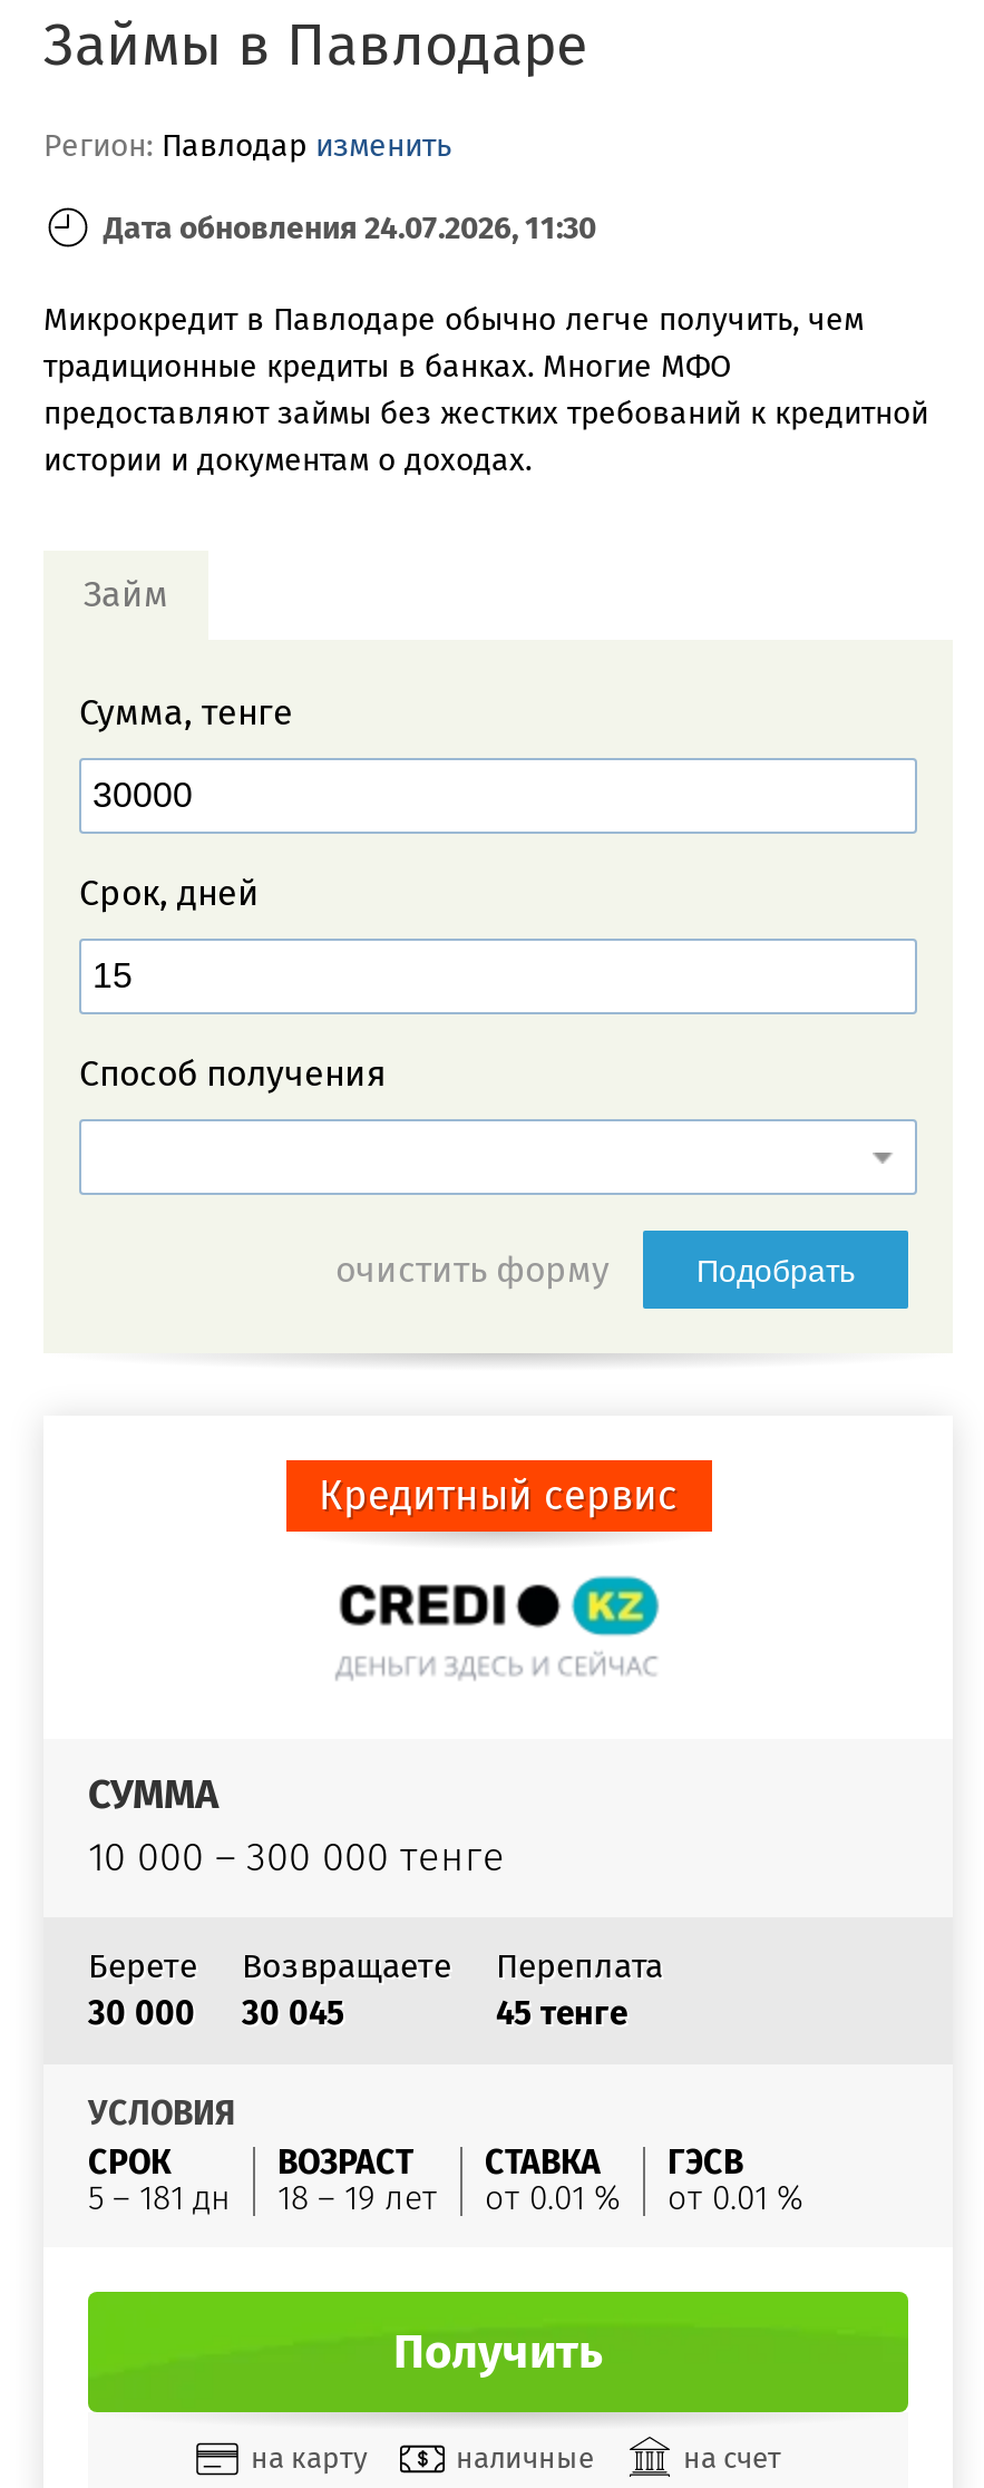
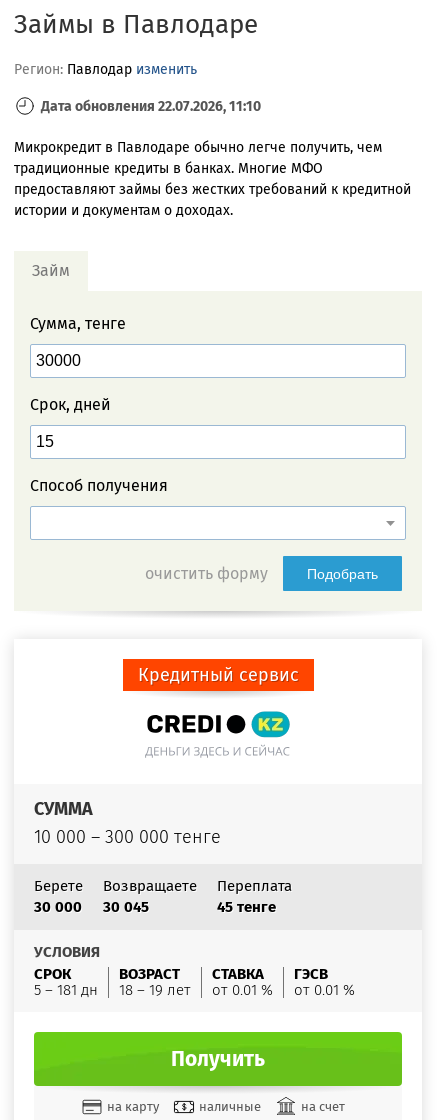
- Дата обновления 24.07.2026, 11:30
+ Дата обновления 22.07.2026, 11:10
